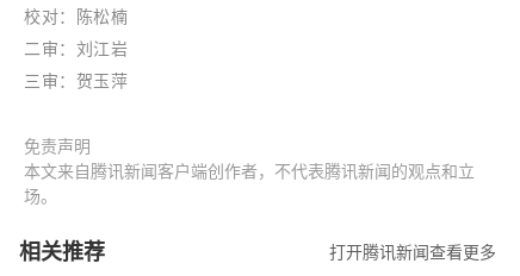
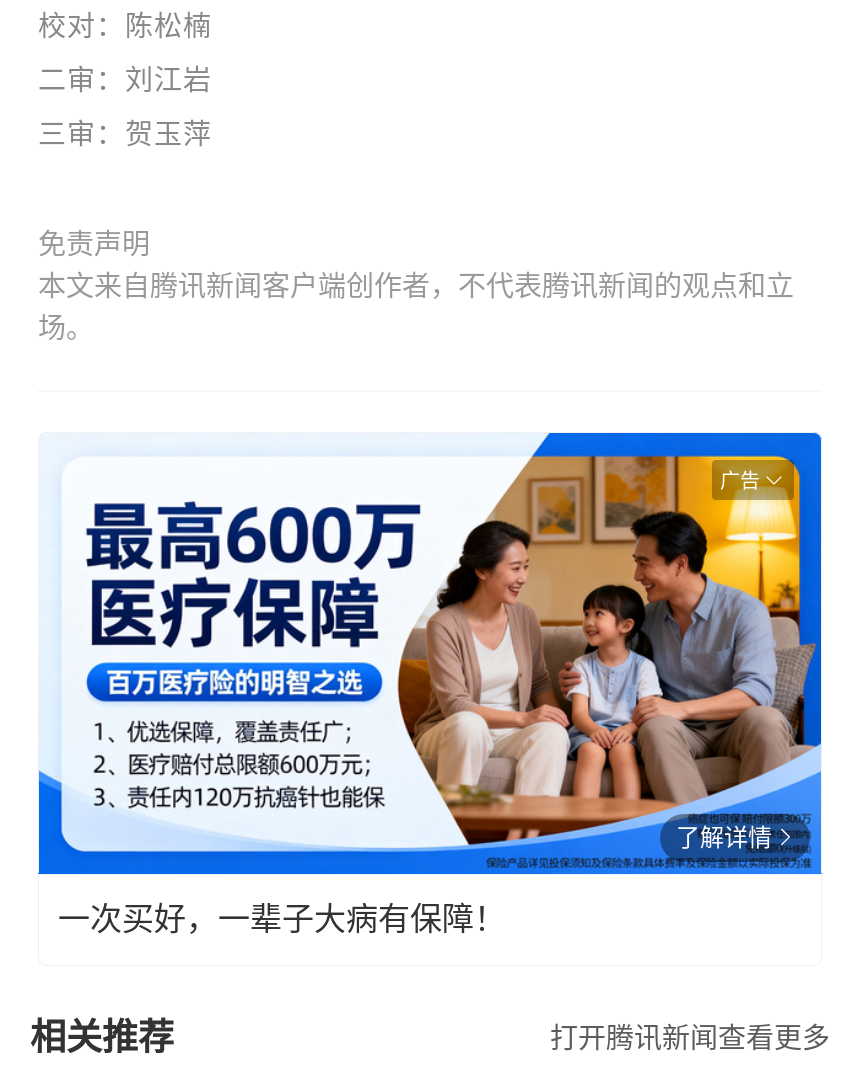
+ [image]
+ 广告

+ 了解详情
+ 一次买好，一辈子大病有保障！
